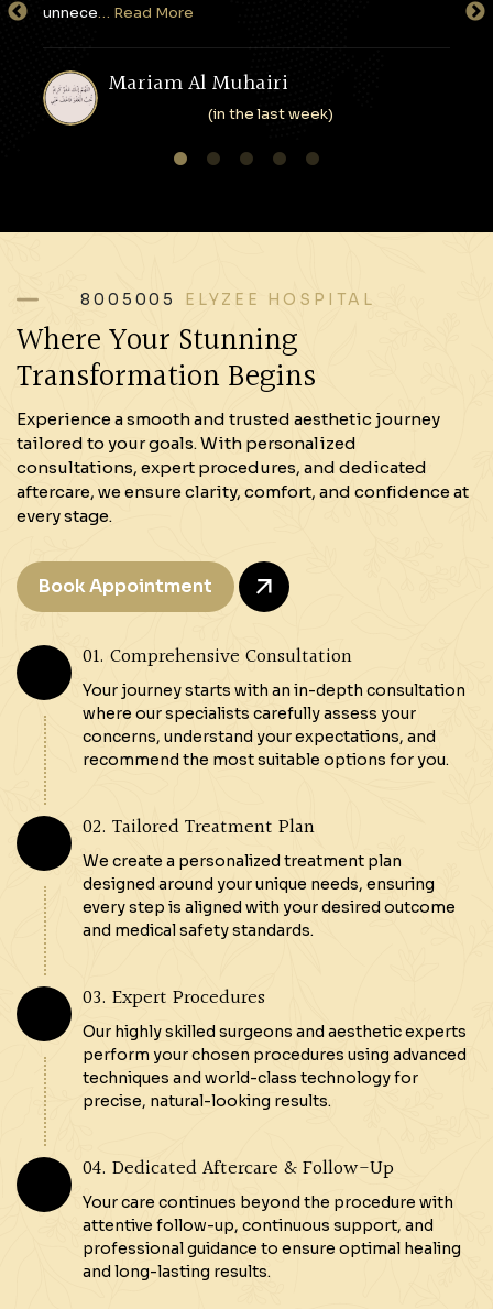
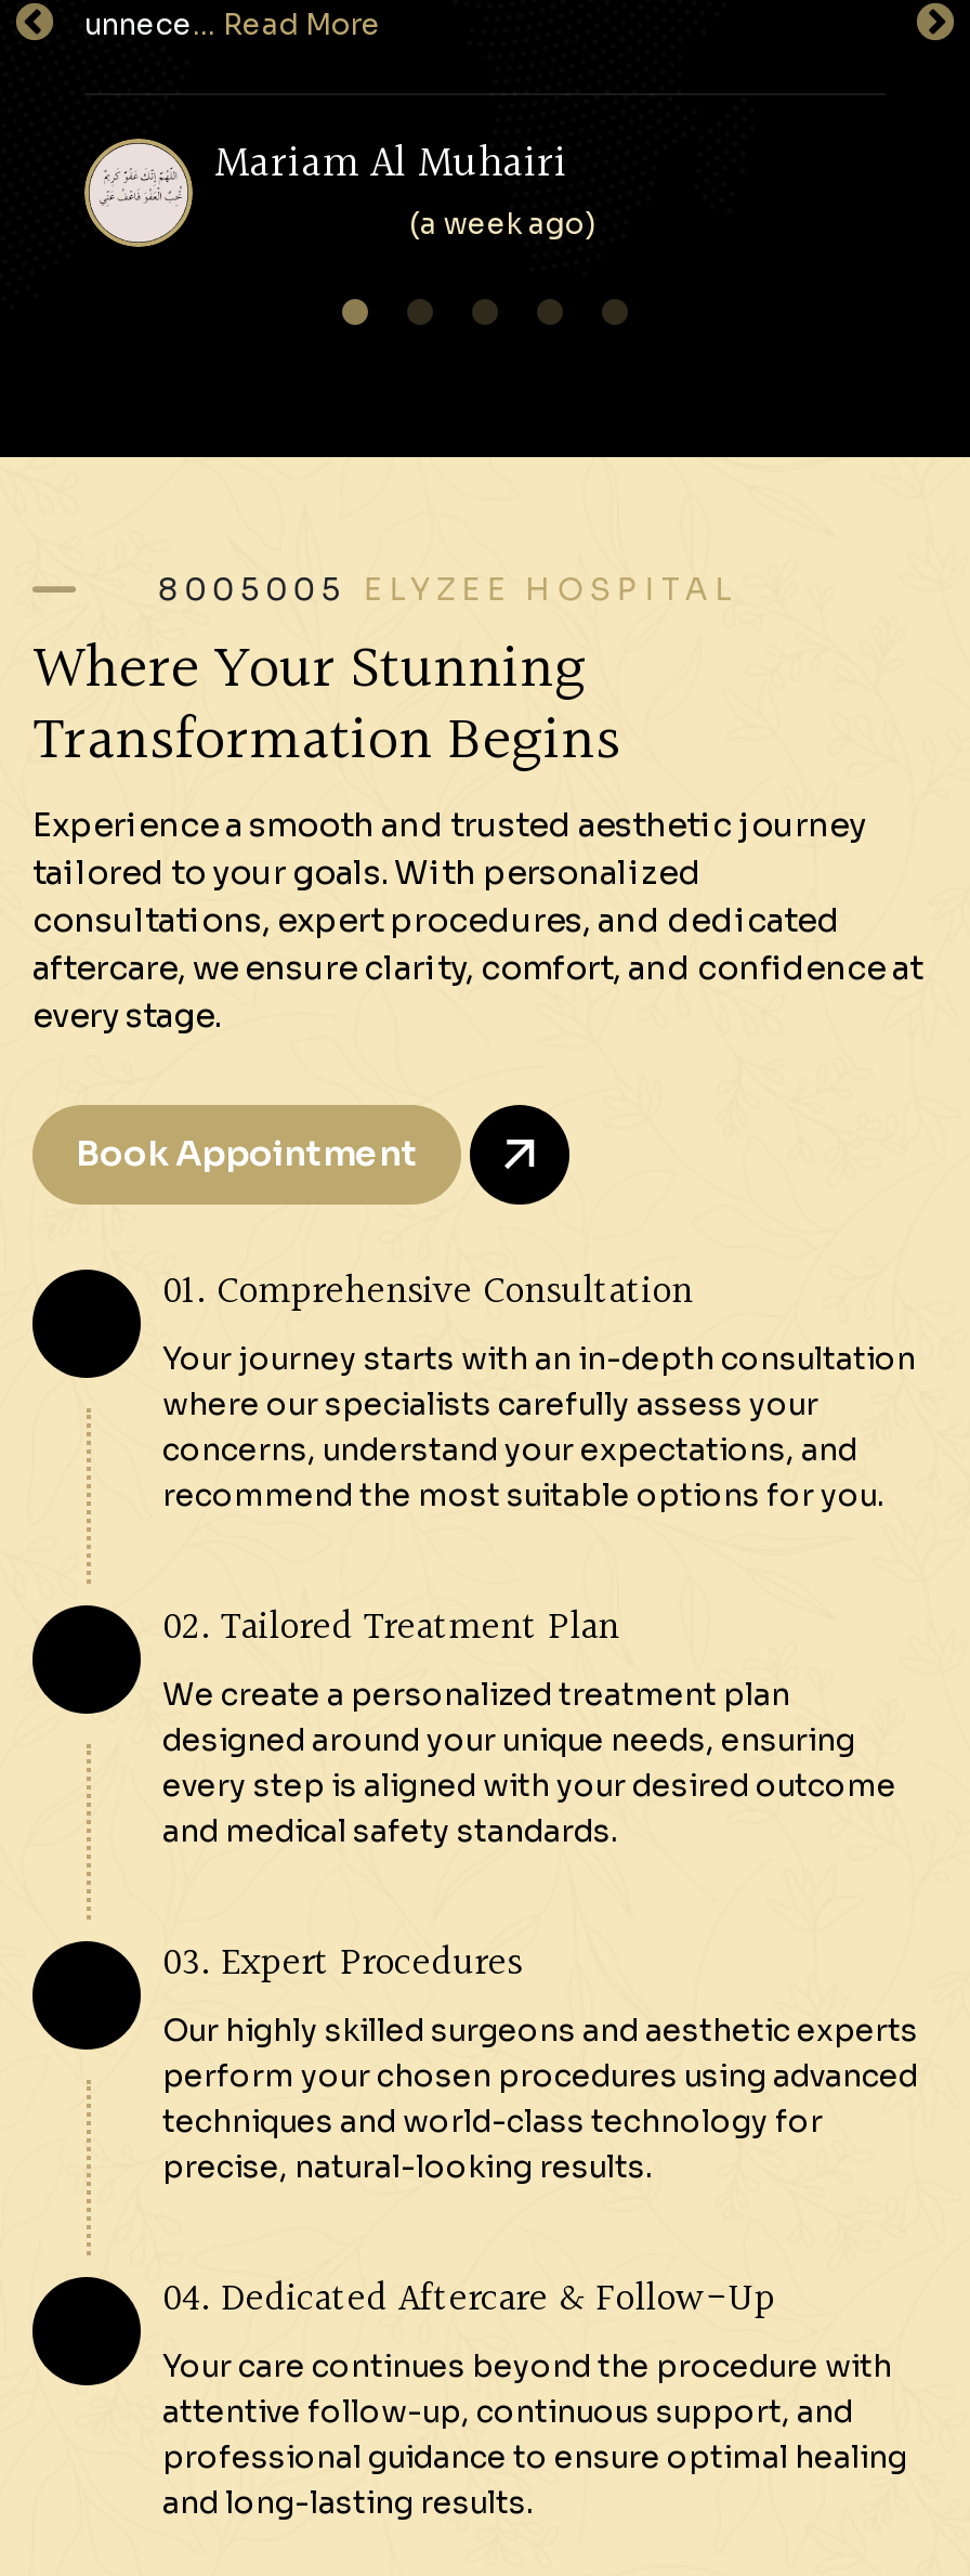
- (in the last week)
+ (a week ago)
